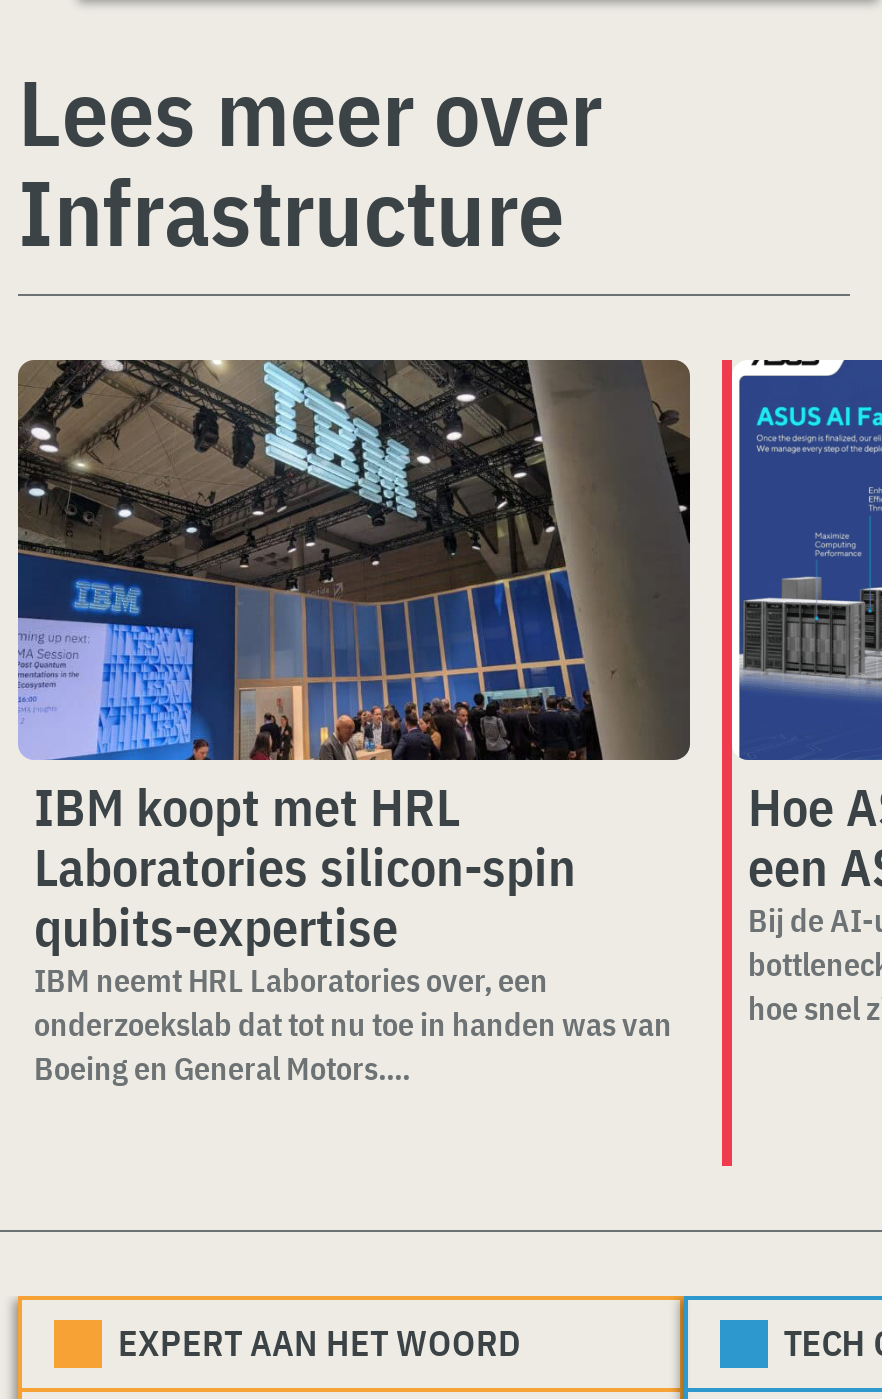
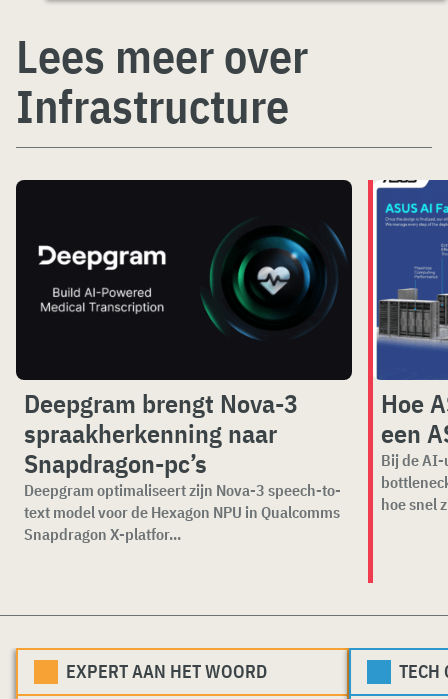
- [image]
- IBM koopt met HRL
- Laboratories silicon-spin
- qubits-expertise
- IBM neemt HRL Laboratories over, een
- onderzoekslab dat tot nu toe in handen was van
- Boeing en General Motors....
+ [image]
+ Deepgram brengt Nova-3
+ spraakherkenning naar
+ Snapdragon-pc’s
+ Deepgram optimaliseert zijn Nova-3 speech-to-
+ text model voor de Hexagon NPU in Qualcomms
+ Snapdragon X-platfor...
